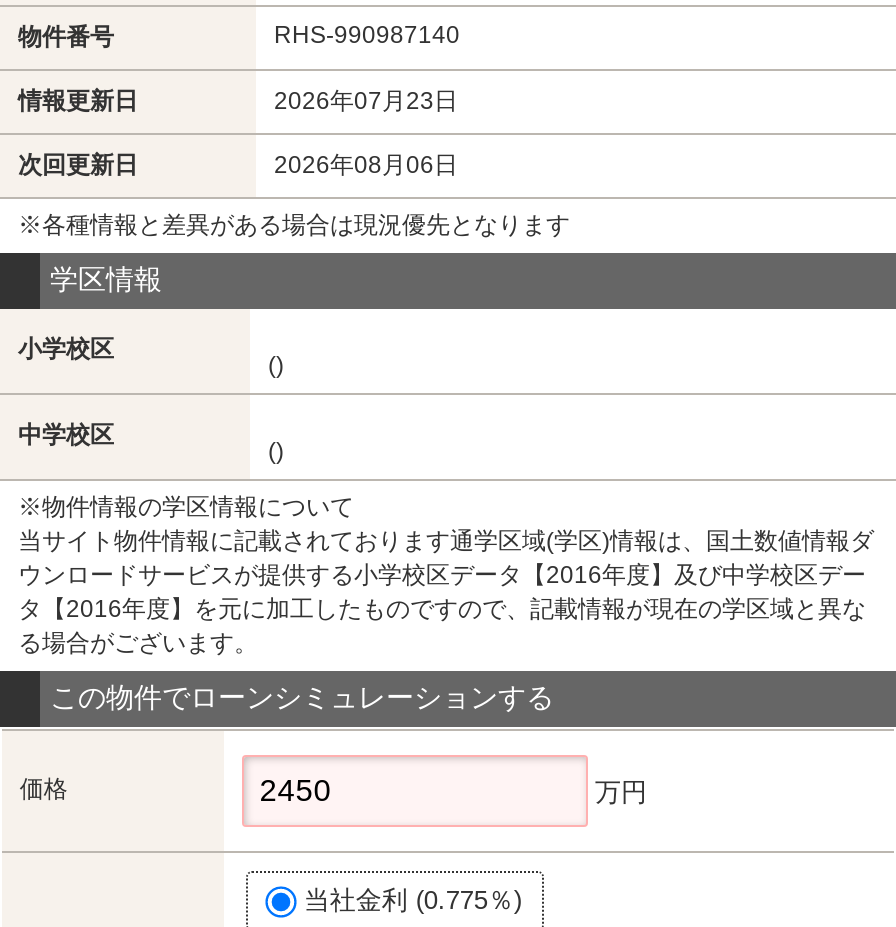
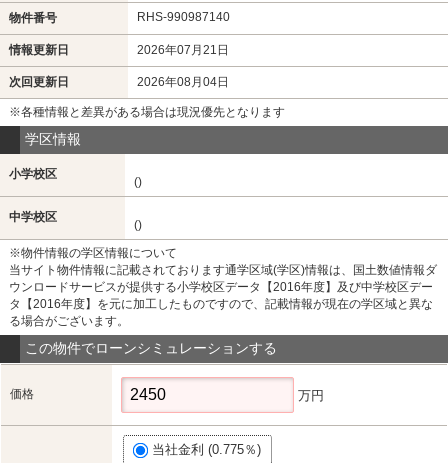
- 2026年07月23日
+ 2026年07月21日

- 2026年08月06日
+ 2026年08月04日
